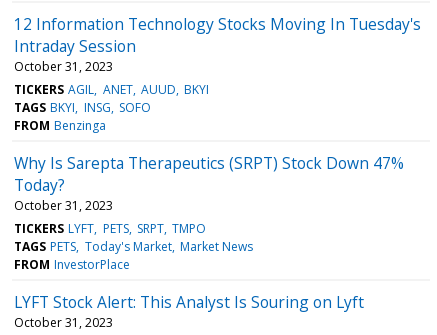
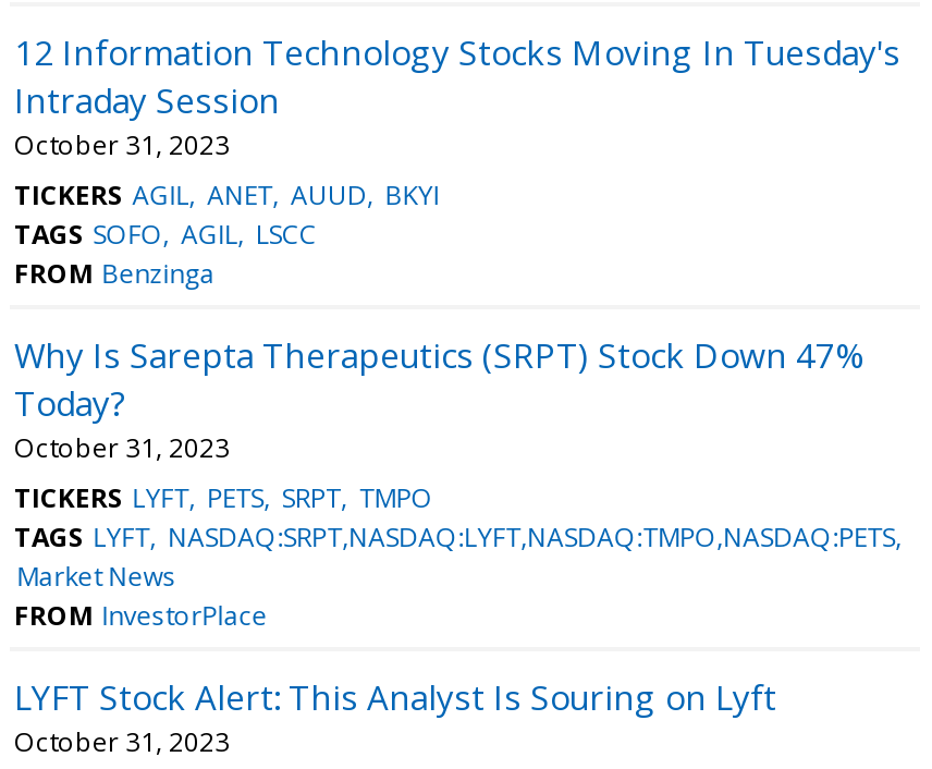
- TAGS BKYI INSG SOFO
+ TAGS SOFO AGIL LSCC

- TAGS PETS Today's Market Market News
+ TAGS LYFT NASDAQ:SRPT,NASDAQ:LYFT,NASDAQ:TMPO,NASDAQ:PETS
+ Market News
